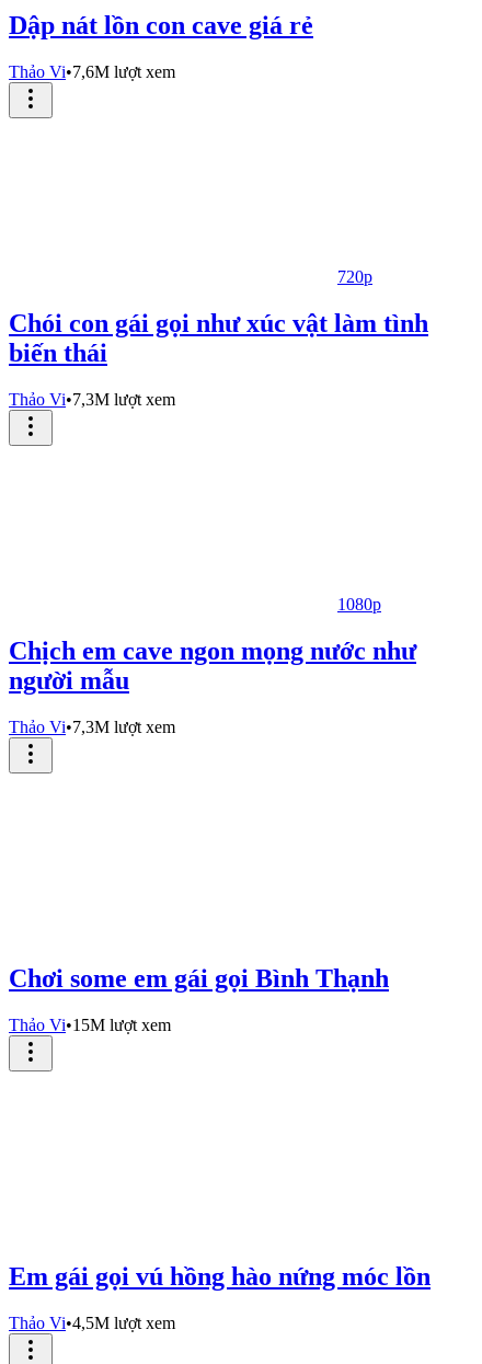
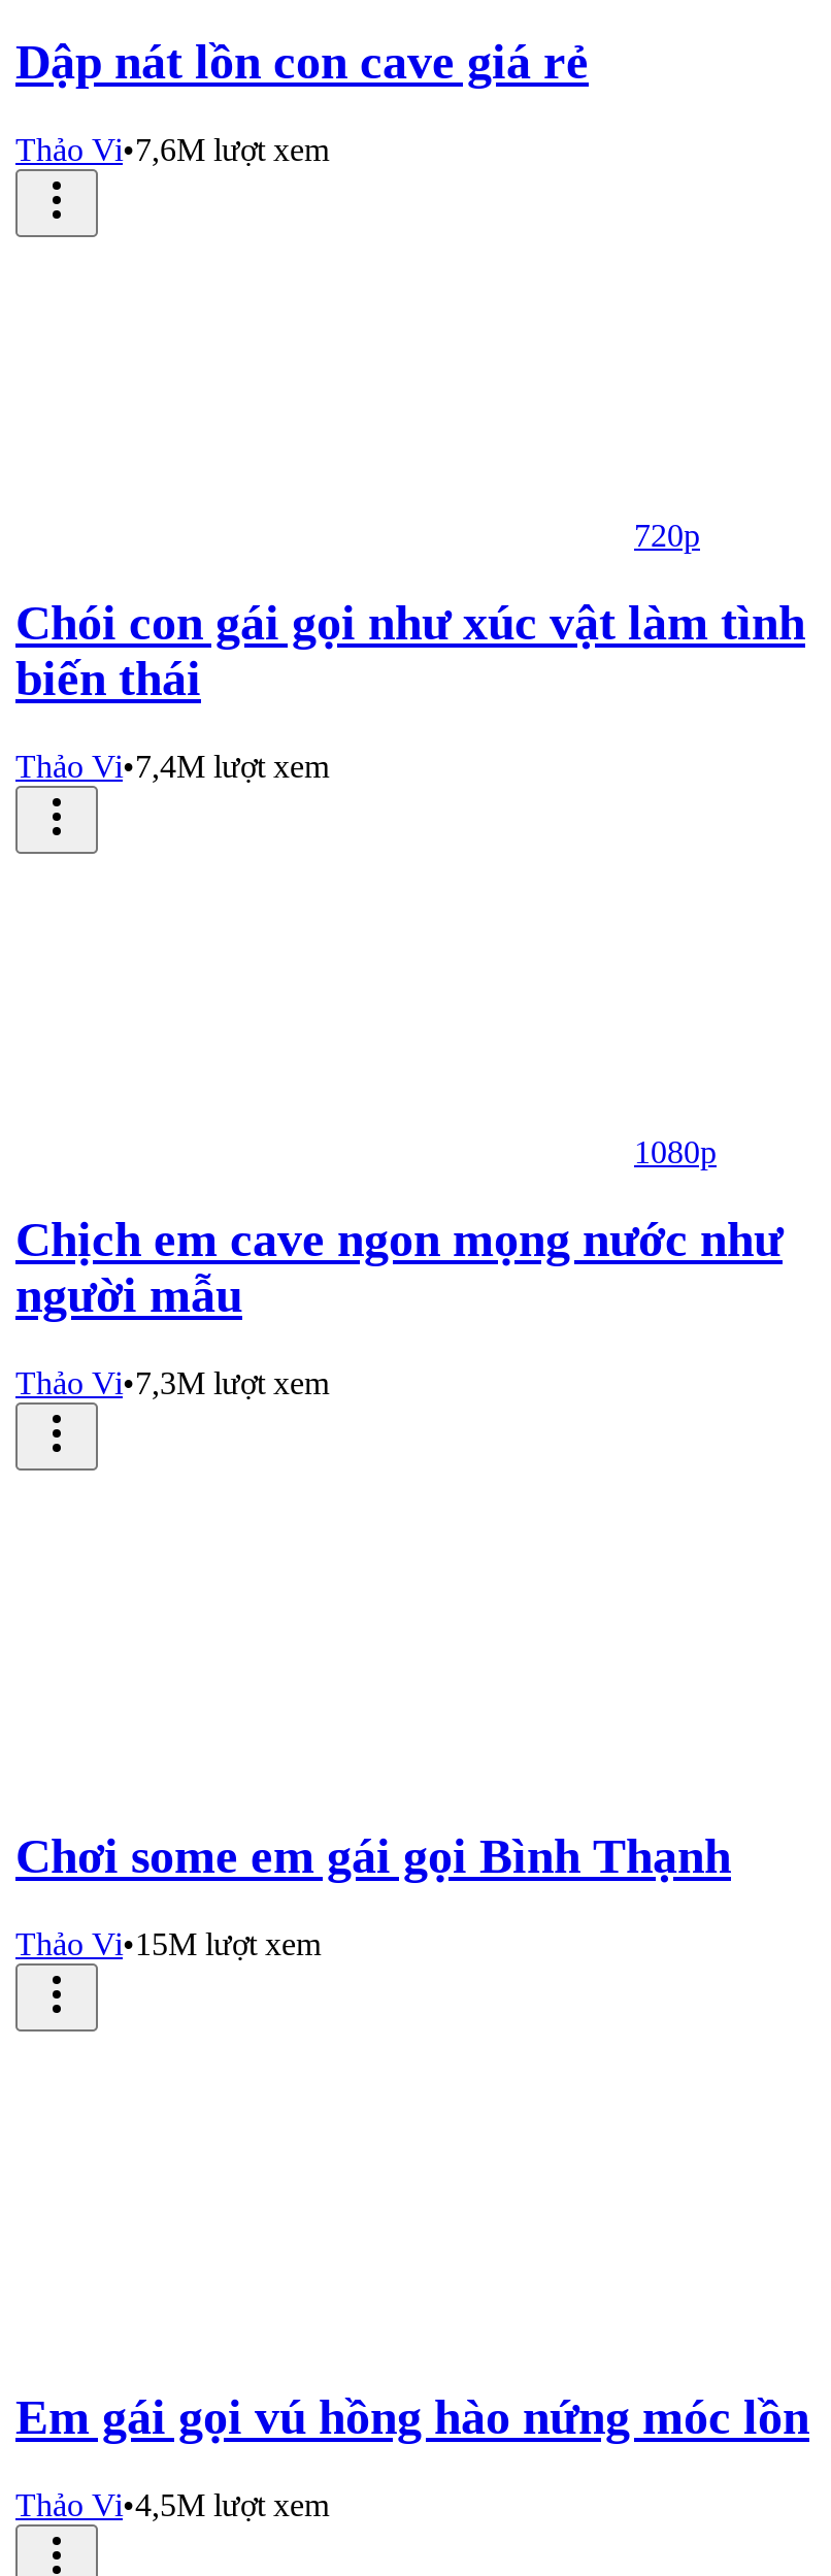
- Thảo Vi•7,3M lượt xem
+ Thảo Vi•7,4M lượt xem
